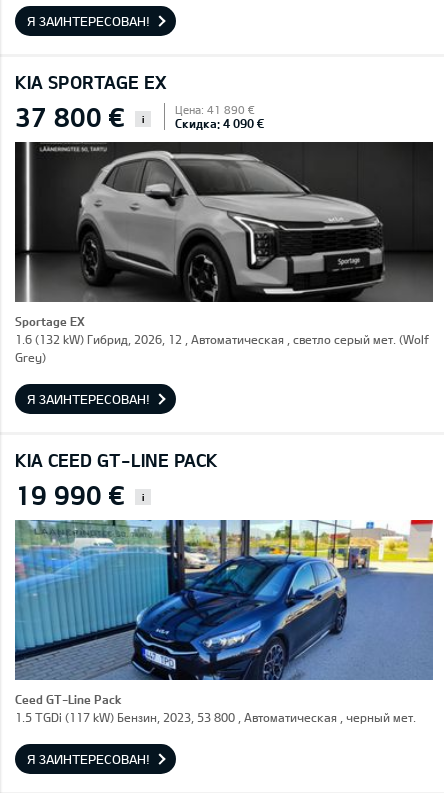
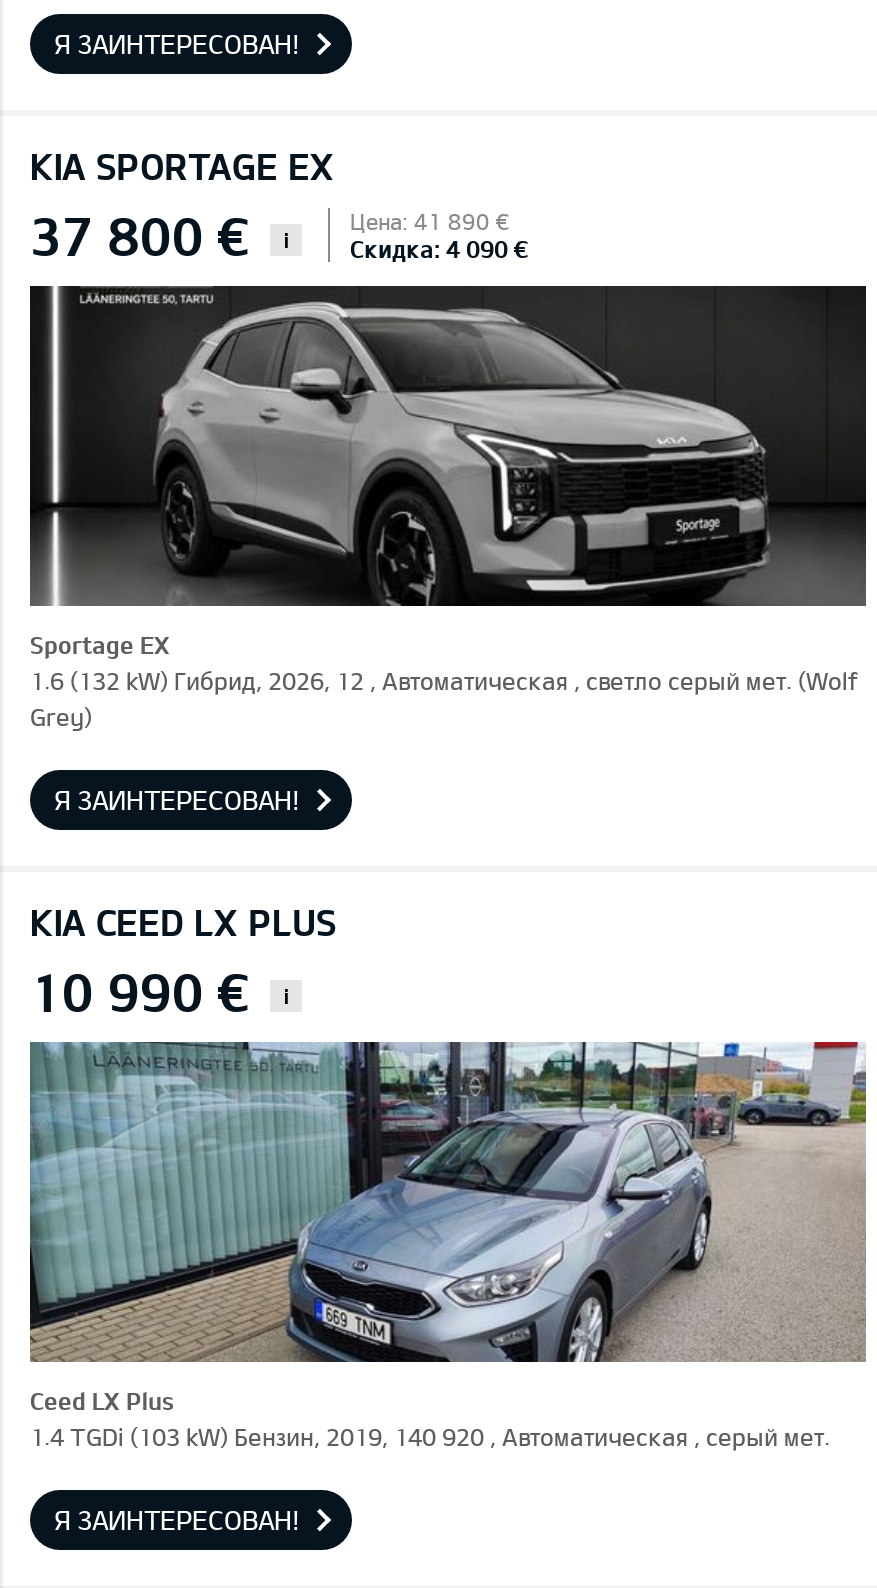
- KIA CEED GT-LINE PACK
+ KIA CEED LX PLUS

- 19 990 €
+ 10 990 €

- [image]
- Ceed GT-Line Pack
+ [image]
+ Ceed LX Plus

- 1.5 TGDi (117 kW) Бензин, 2023, 53 800 , Автоматическая , черный мет.
+ 1.4 TGDi (103 kW) Бензин, 2019, 140 920 , Автоматическая , серый мет.
